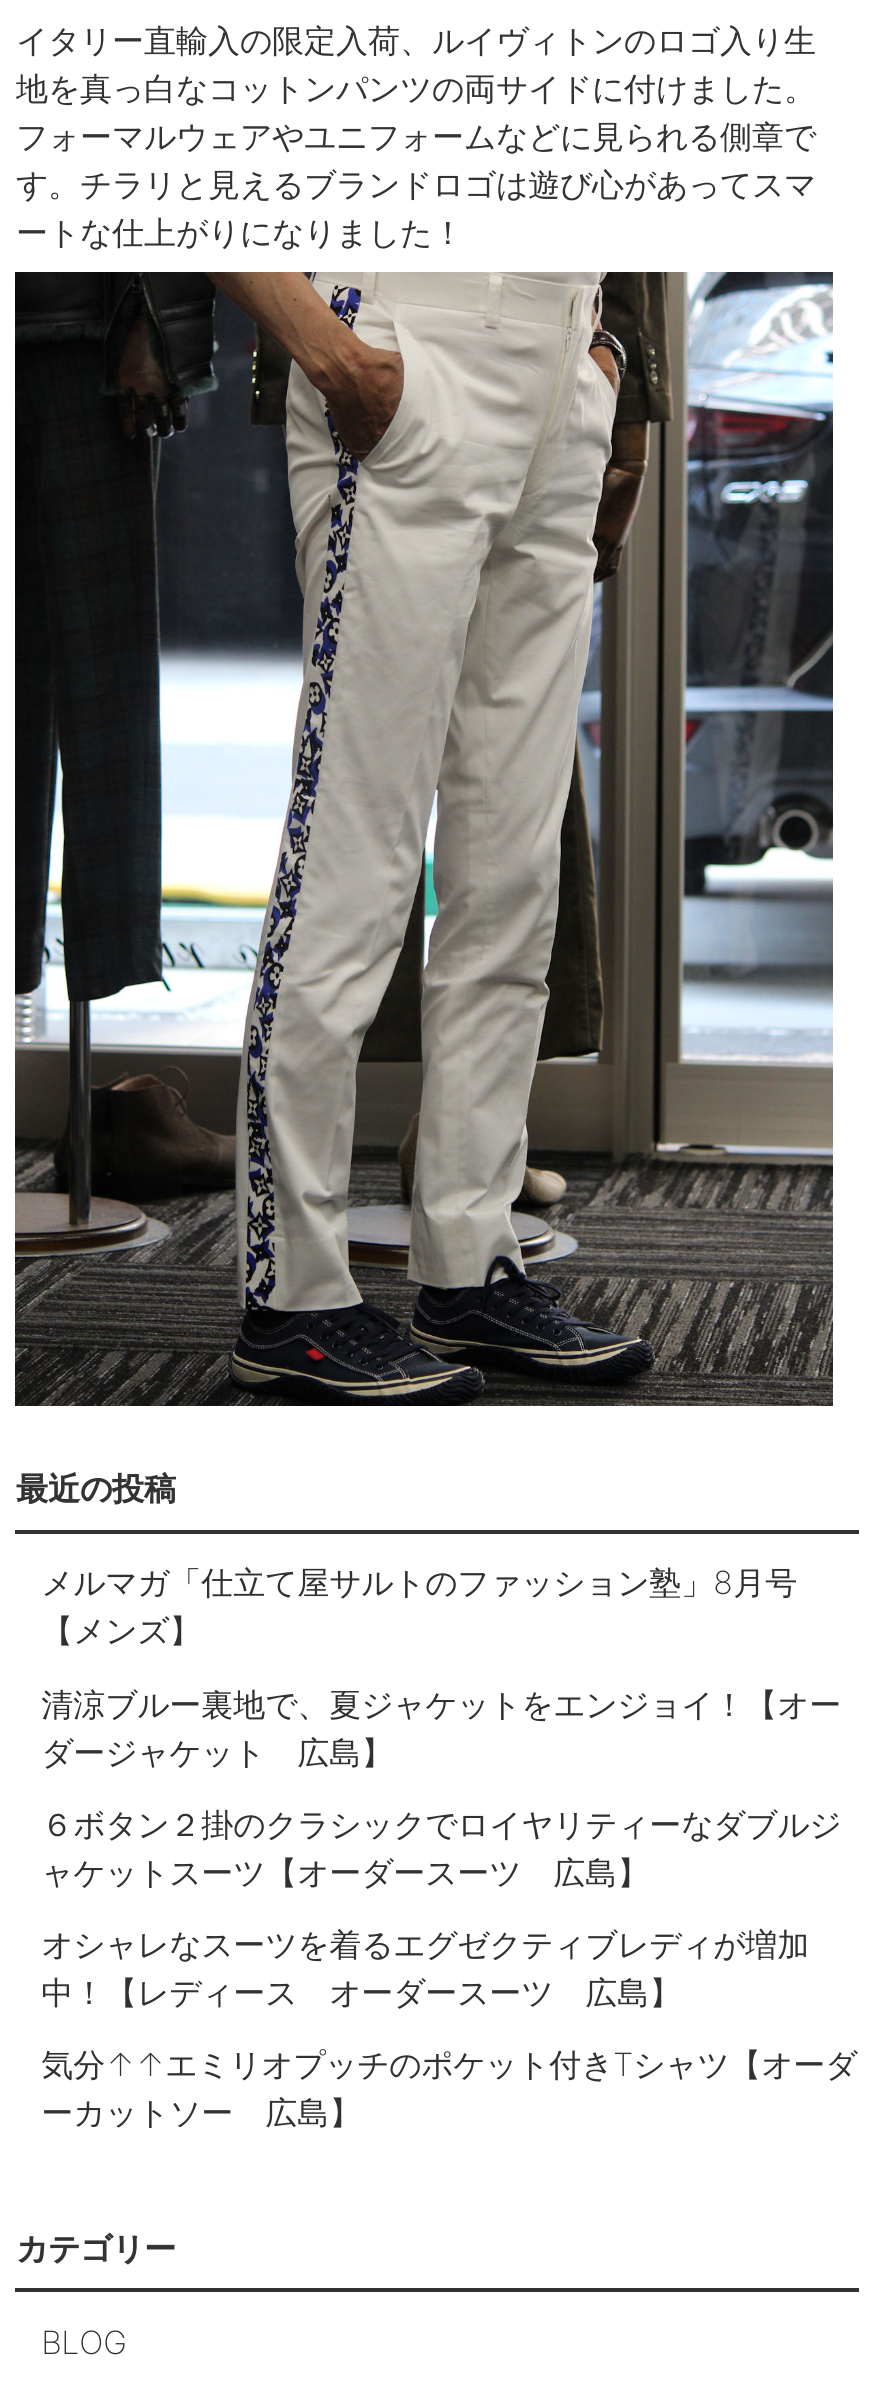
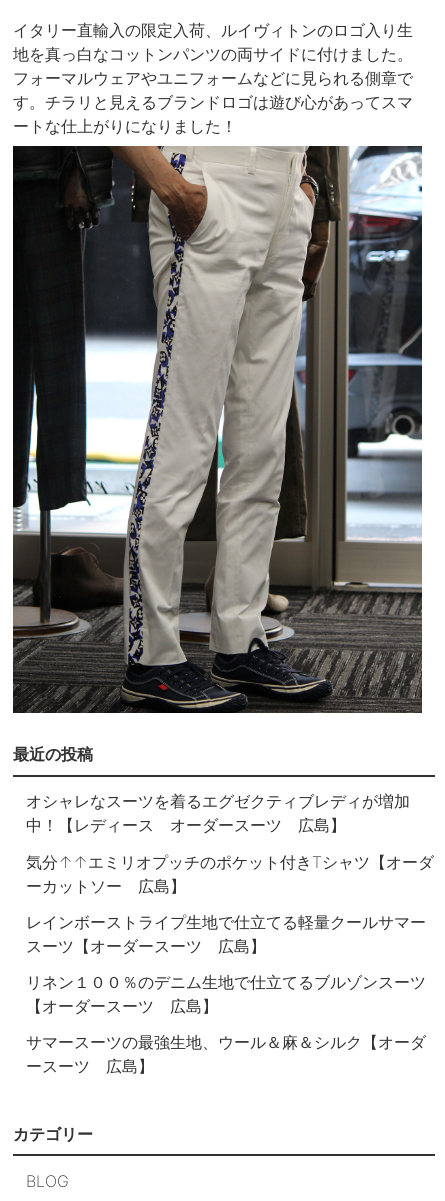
- メルマガ「仕立て屋サルトのファッション塾」8月号
- 【メンズ】
- 清涼ブルー裏地で、夏ジャケットをエンジョイ！【オー
- ダージャケット 広島】
- ６ボタン２掛のクラシックでロイヤリティーなダブルジ
- ャケットスーツ【オーダースーツ 広島】

moved up: オシャレなスーツを着るエグゼクティブレディが増加 | 中！【レディース オーダースーツ 広島】 | ーカットソー 広島】

+ レインボーストライプ生地で仕立てる軽量クールサマー
+ スーツ【オーダースーツ 広島】
+ リネン１００％のデニム生地で仕立てるブルゾンスーツ
+ 【オーダースーツ 広島】
+ サマースーツの最強生地、ウール＆麻＆シルク【オーダ
+ ースーツ 広島】
